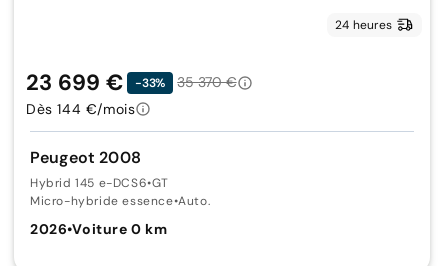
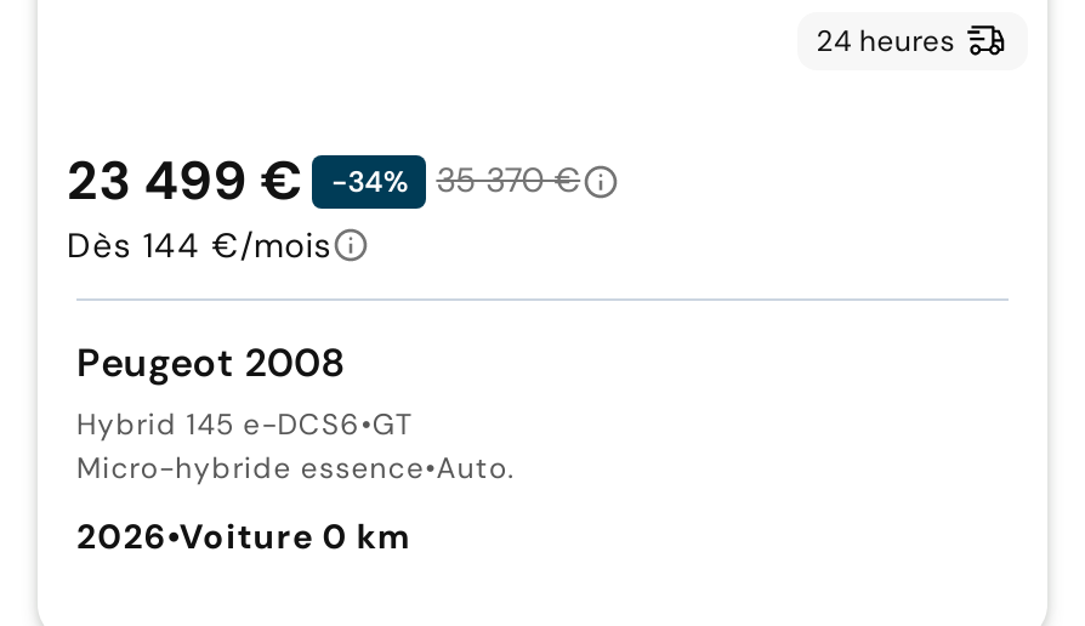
- 23 699 €
+ 23 499 €

- -33%
+ -34%
